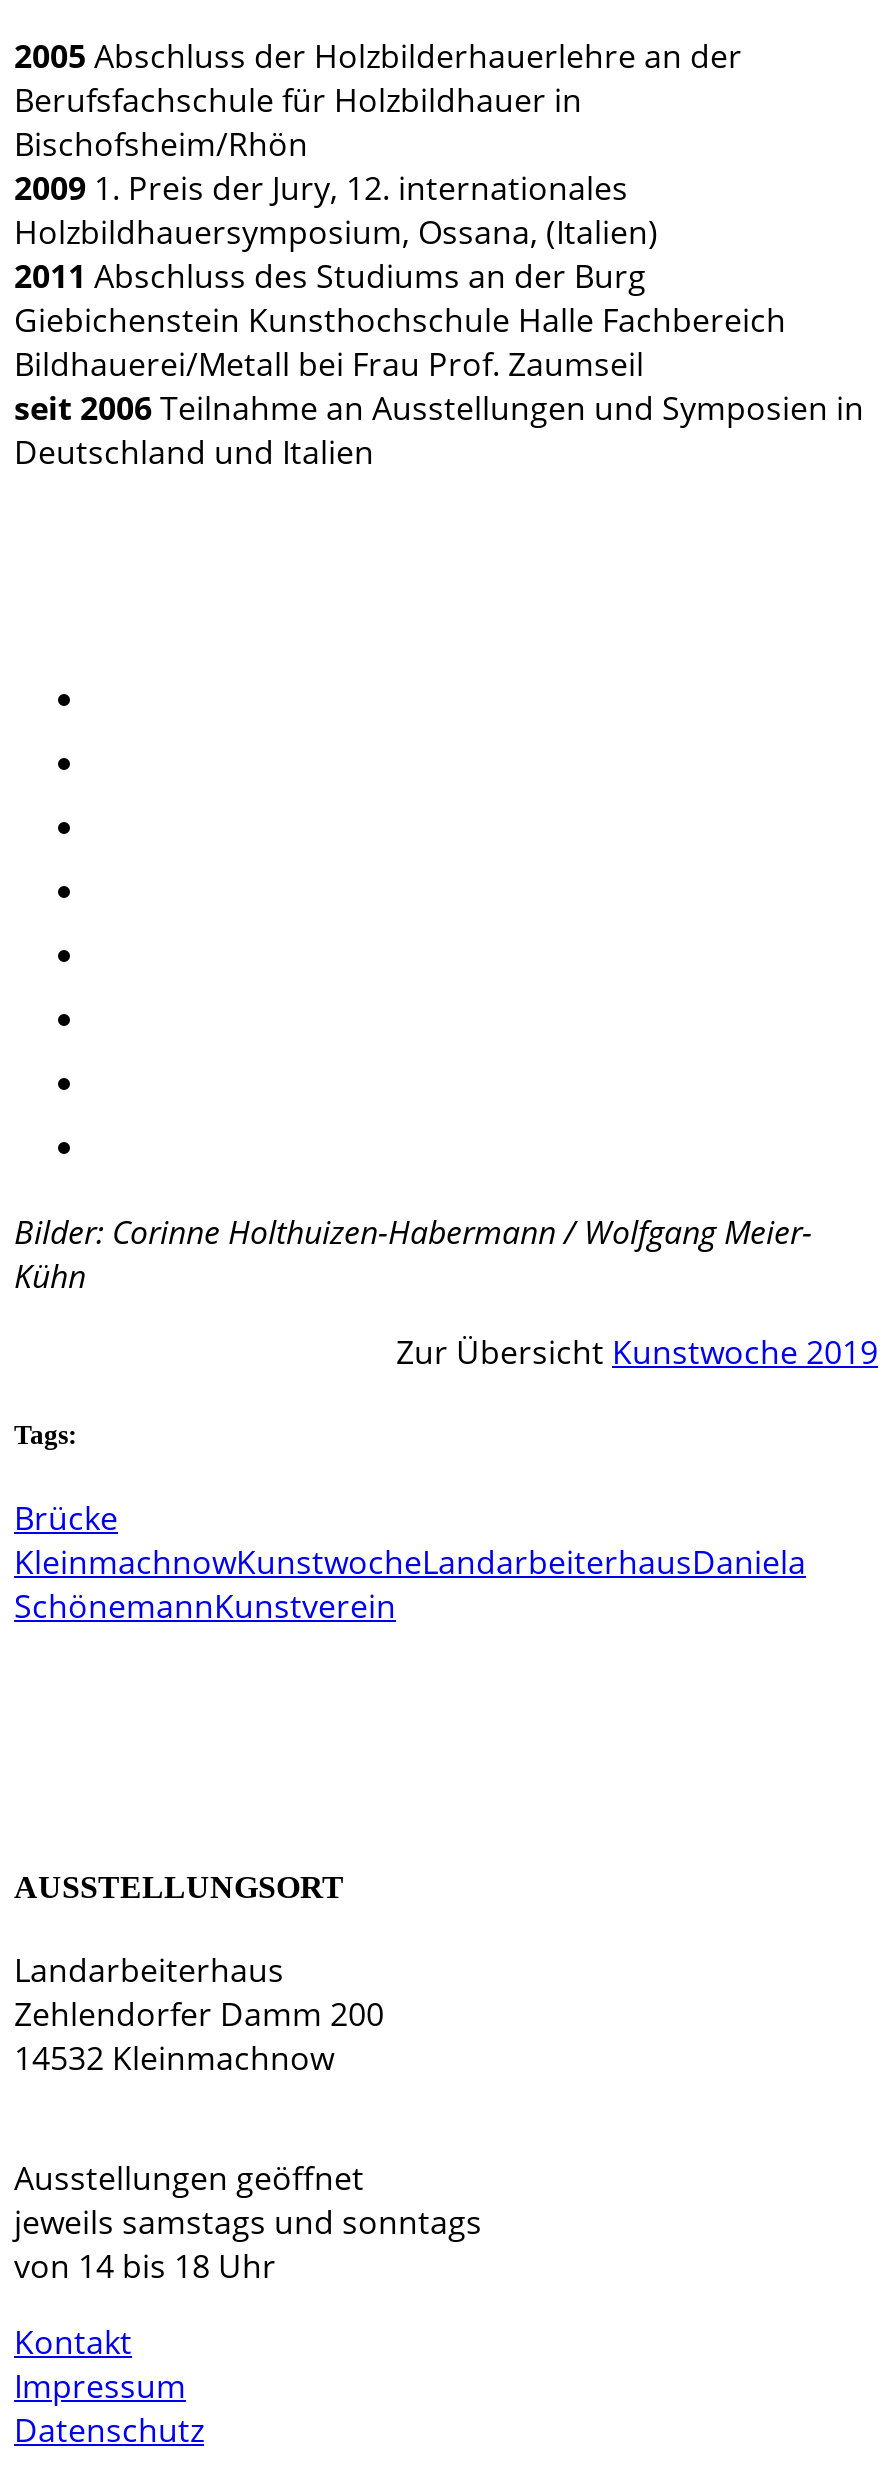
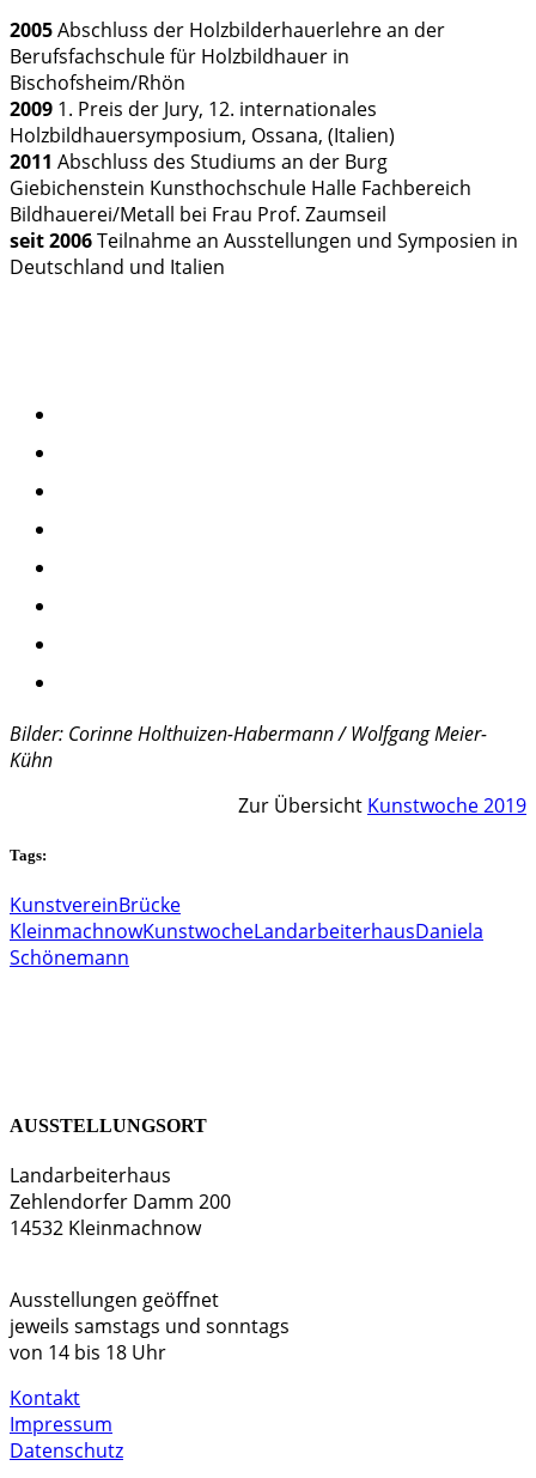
- Brücke
+ KunstvereinBrücke

- SchönemannKunstverein
+ Schönemann
